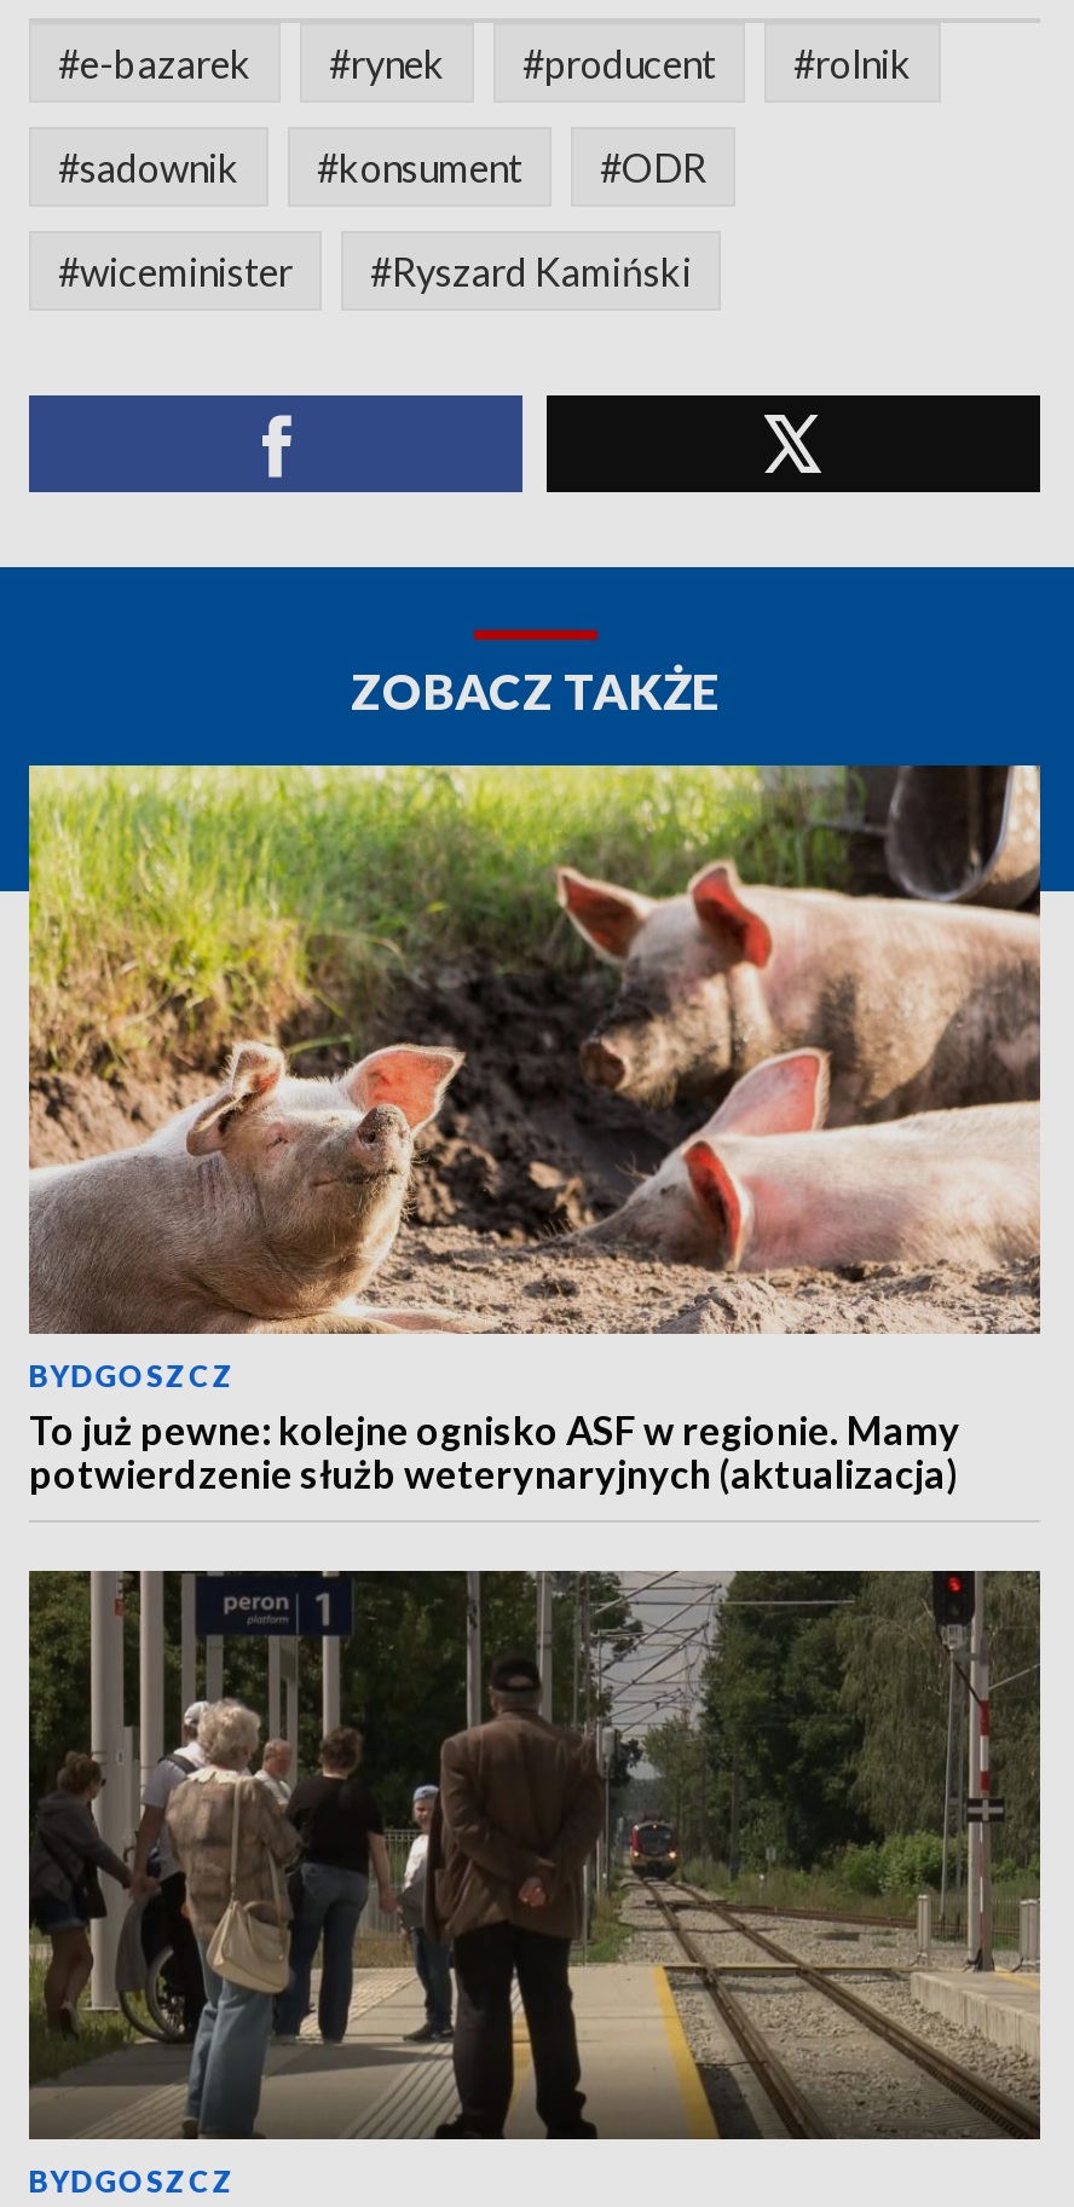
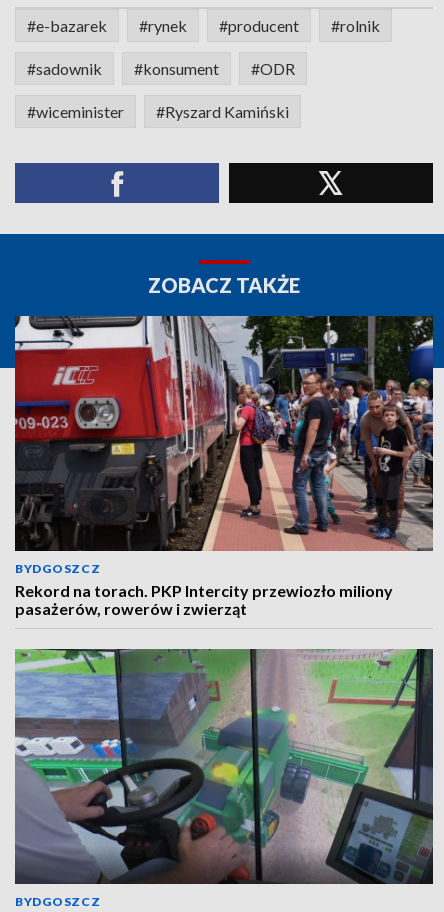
- [image]
- To już pewne: kolejne ognisko ASF w regionie. Mamy
- potwierdzenie służb weterynaryjnych (aktualizacja)
+ [image]
+ Rekord na torach. PKP Intercity przewiozło miliony
+ pasażerów, rowerów i zwierząt

- [image]
+ [image]
